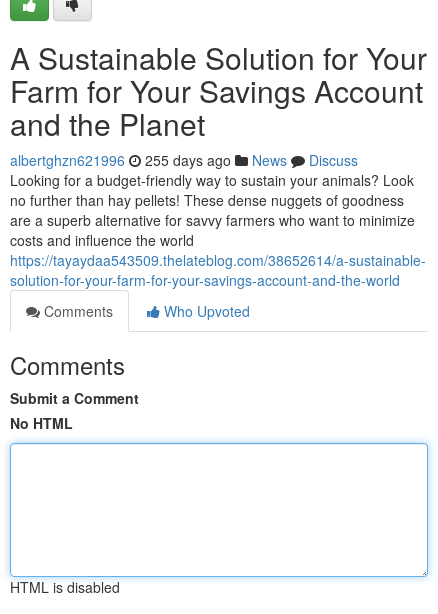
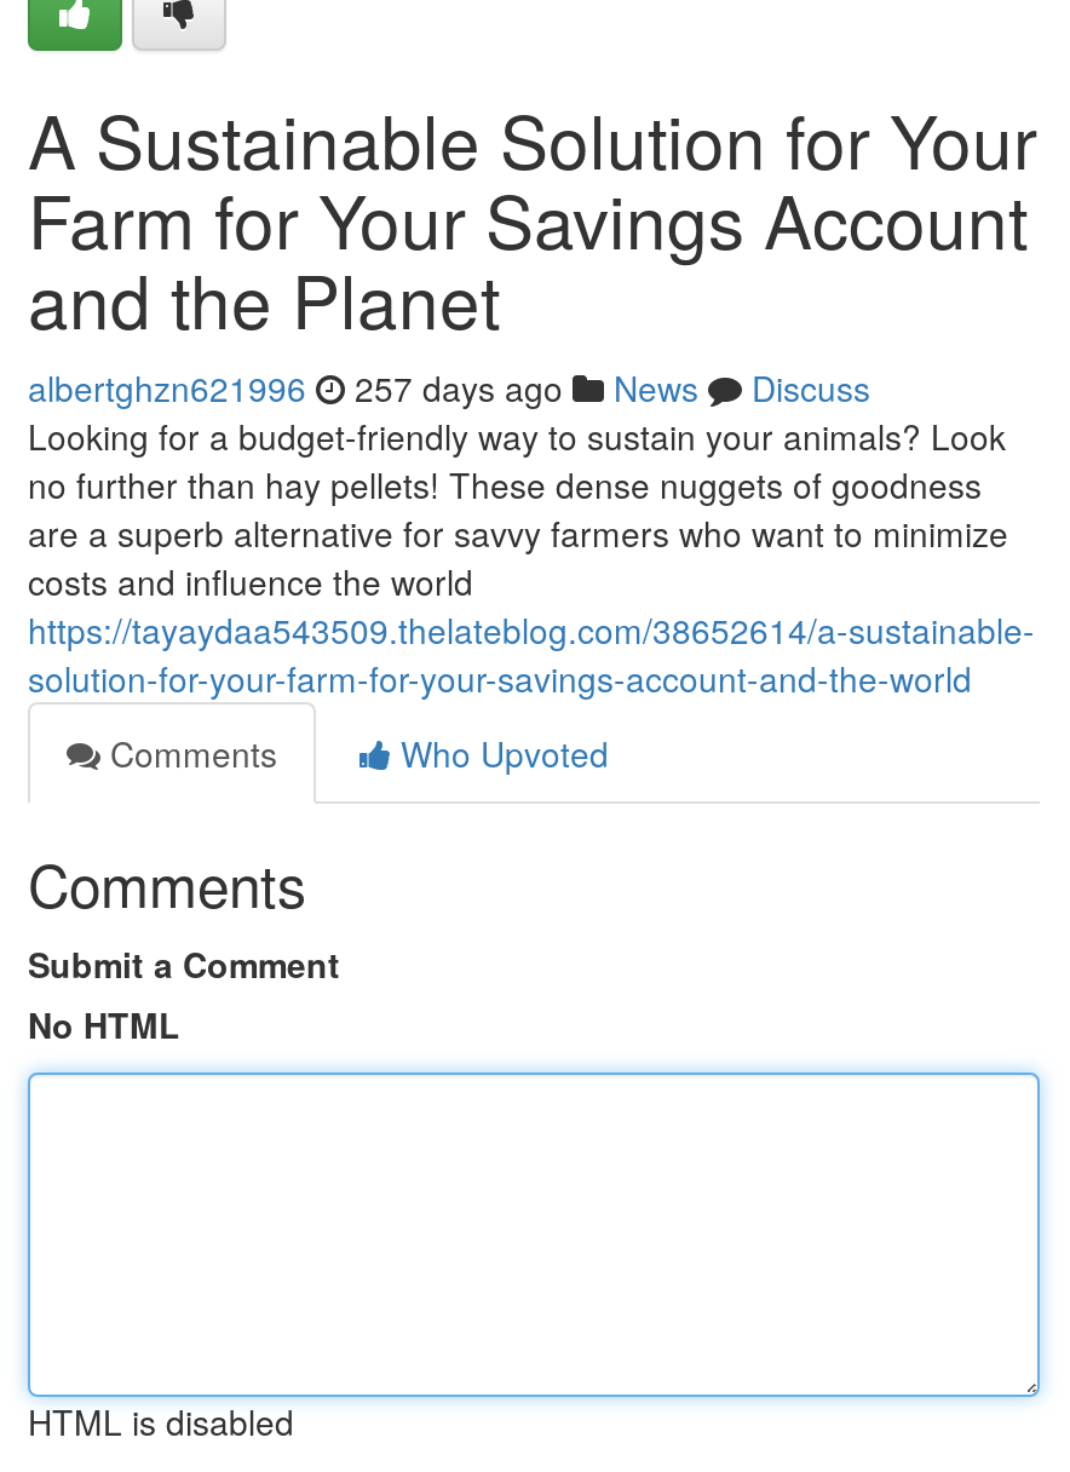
- albertghzn621996 255 days ago News Discuss
+ albertghzn621996 257 days ago News Discuss
